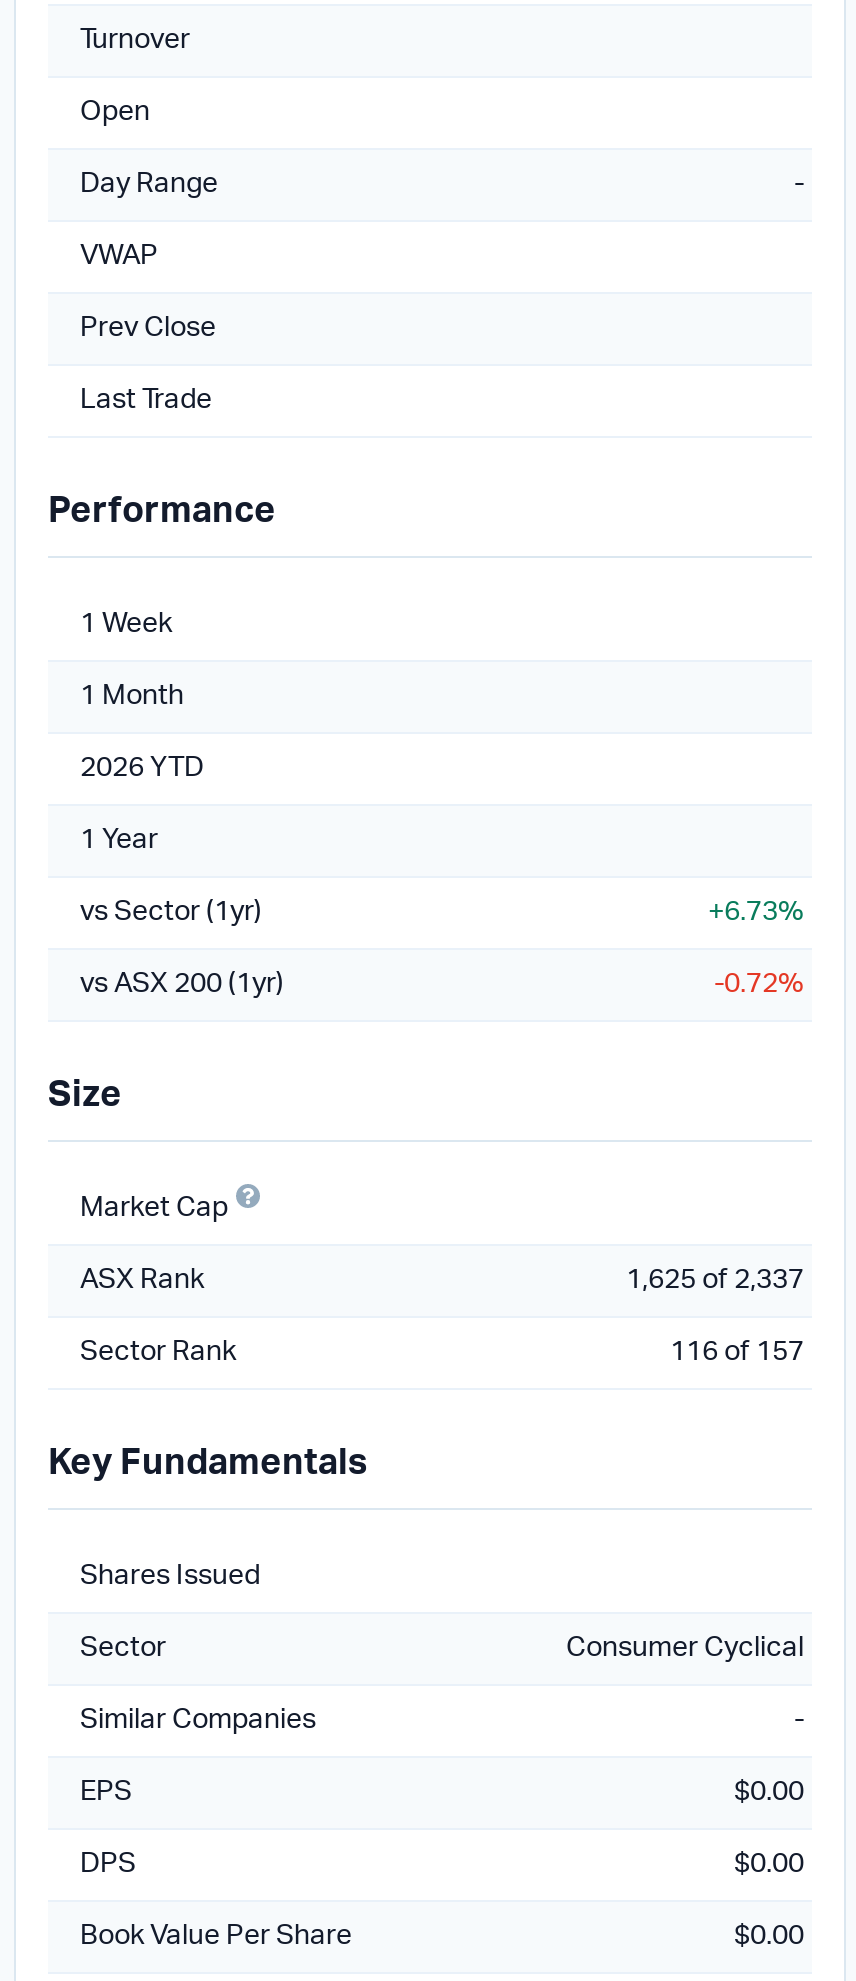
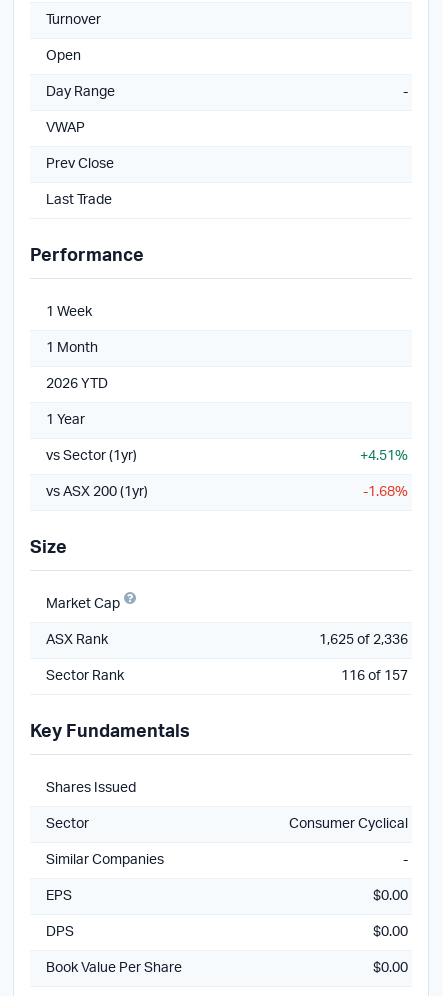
- +6.73%
+ +4.51%

- -0.72%
+ -1.68%

- 1,625 of 2,337
+ 1,625 of 2,336
